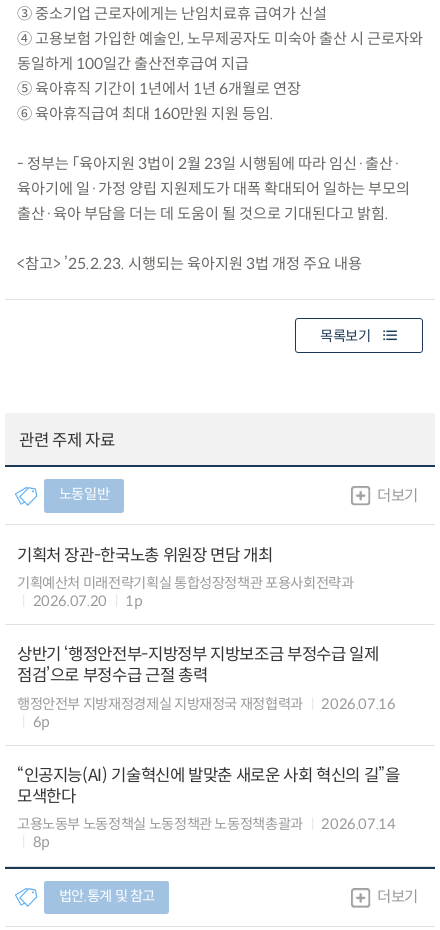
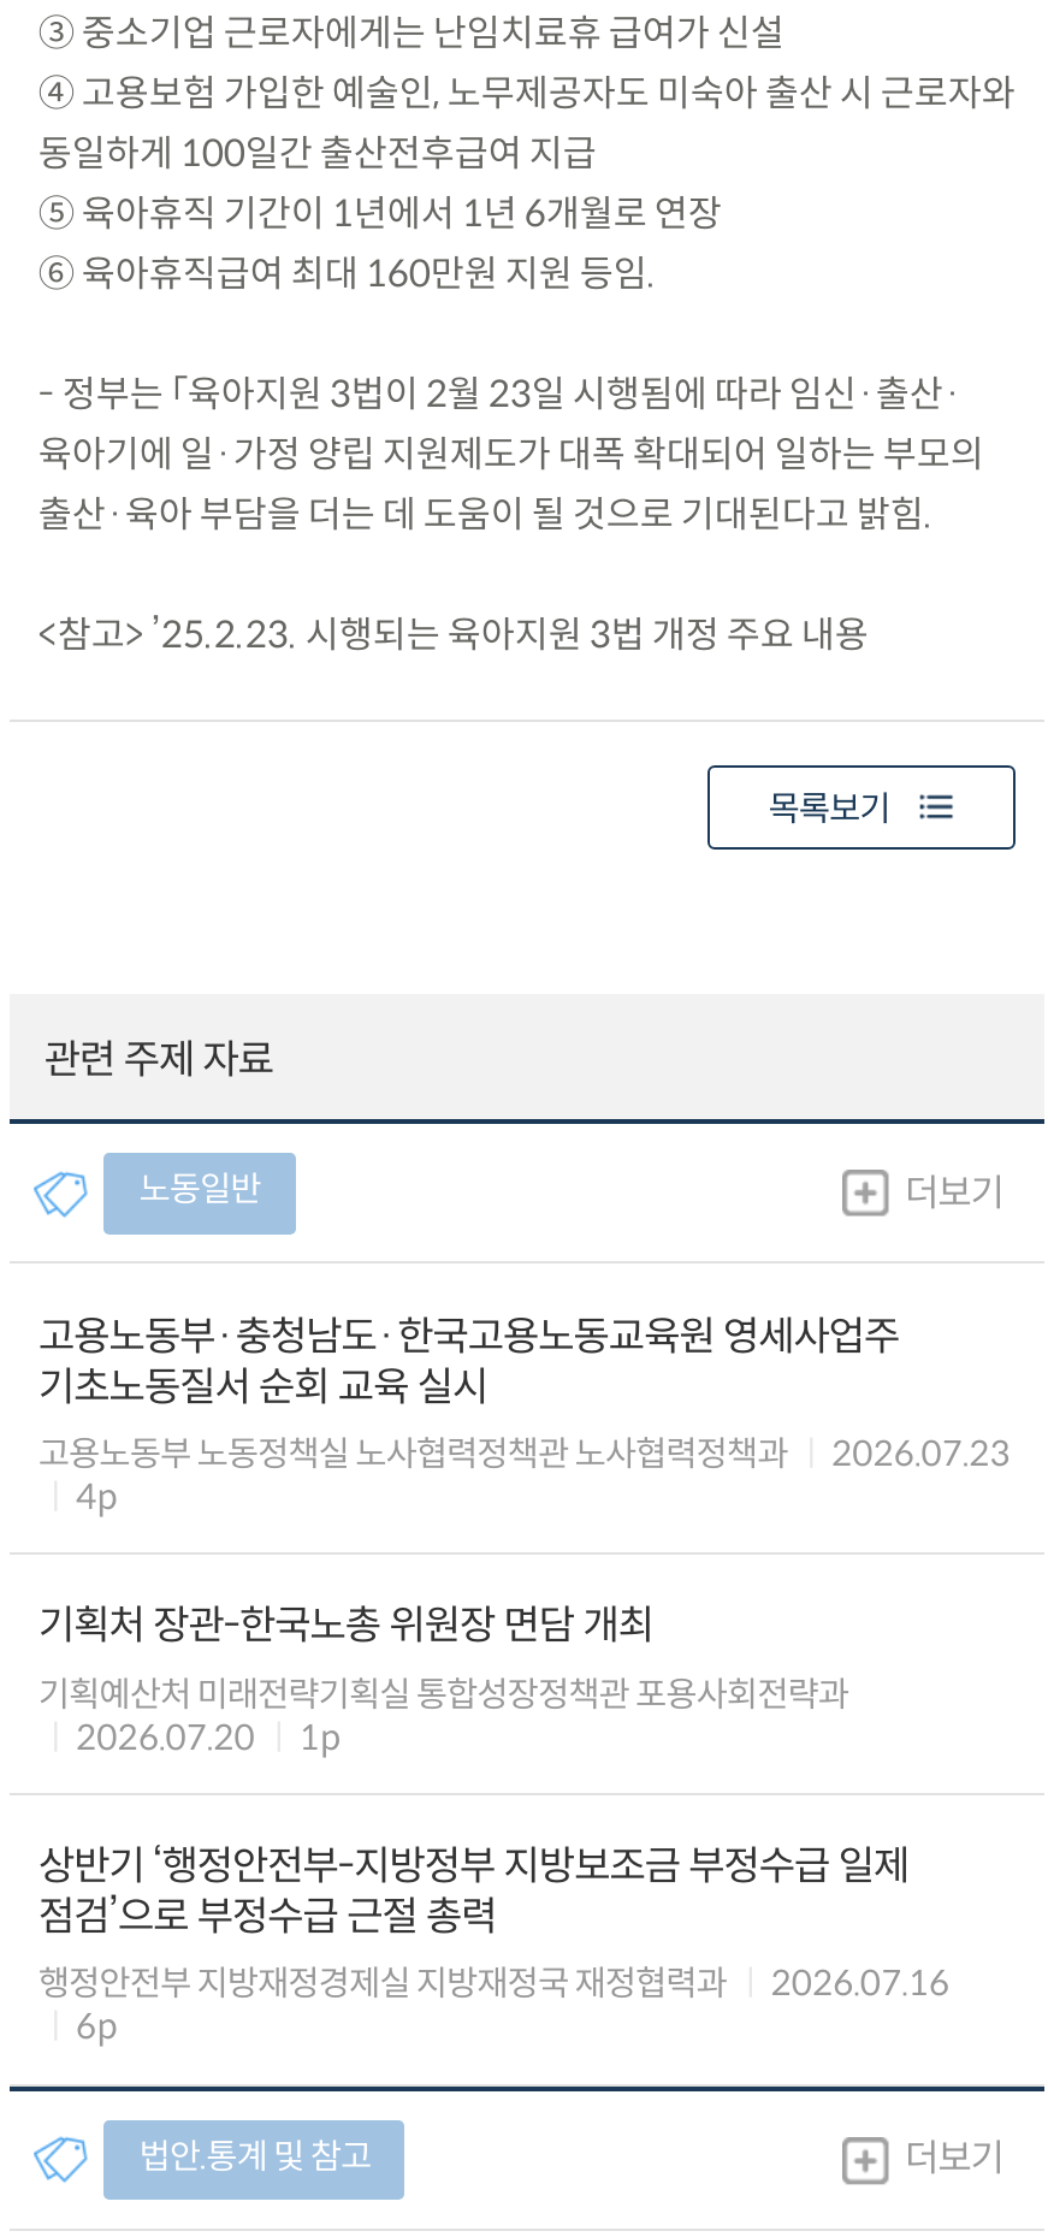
+ 고용노동부·충청남도·한국고용노동교육원 영세사업주
+ 기초노동질서 순회 교육 실시
+ 고용노동부 노동정책실 노사협력정책관 노사협력정책과
+ 2026.07.23
+ 4p

moved down: 기획처 장관-한국노총 위원장 면담 개최 | 기획예산처 미래전략기획실 통합성장정책관 포용사회전략과 | 2026.07.20 | ... | 2026.07.16 | 6p

- “인공지능(AI) 기술혁신에 발맞춘 새로운 사회 혁신의 길”을
- 모색한다
- 고용노동부 노동정책실 노동정책관 노동정책총괄과
- 2026.07.14
- 8p
